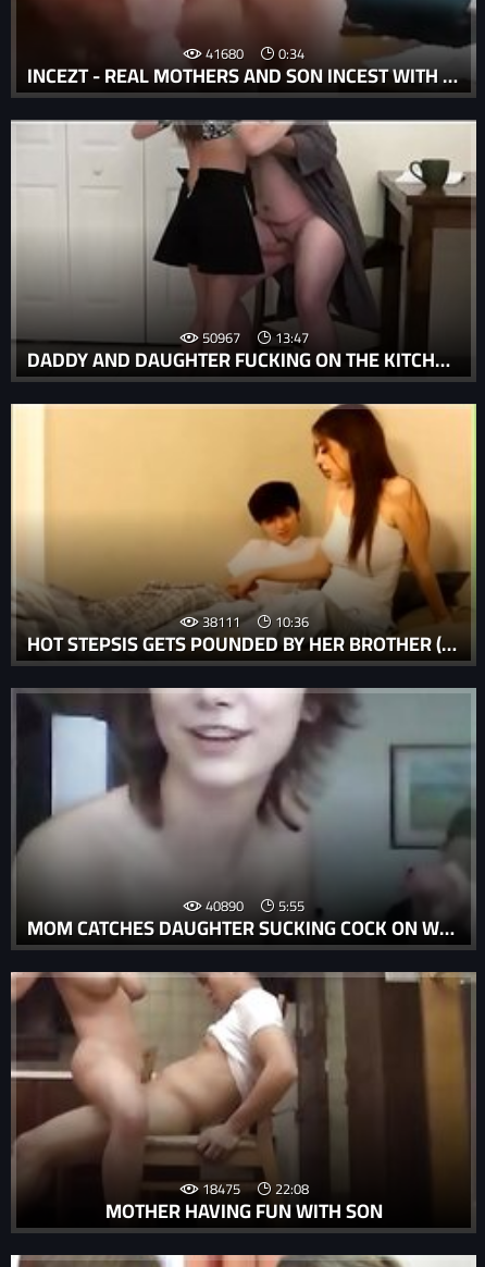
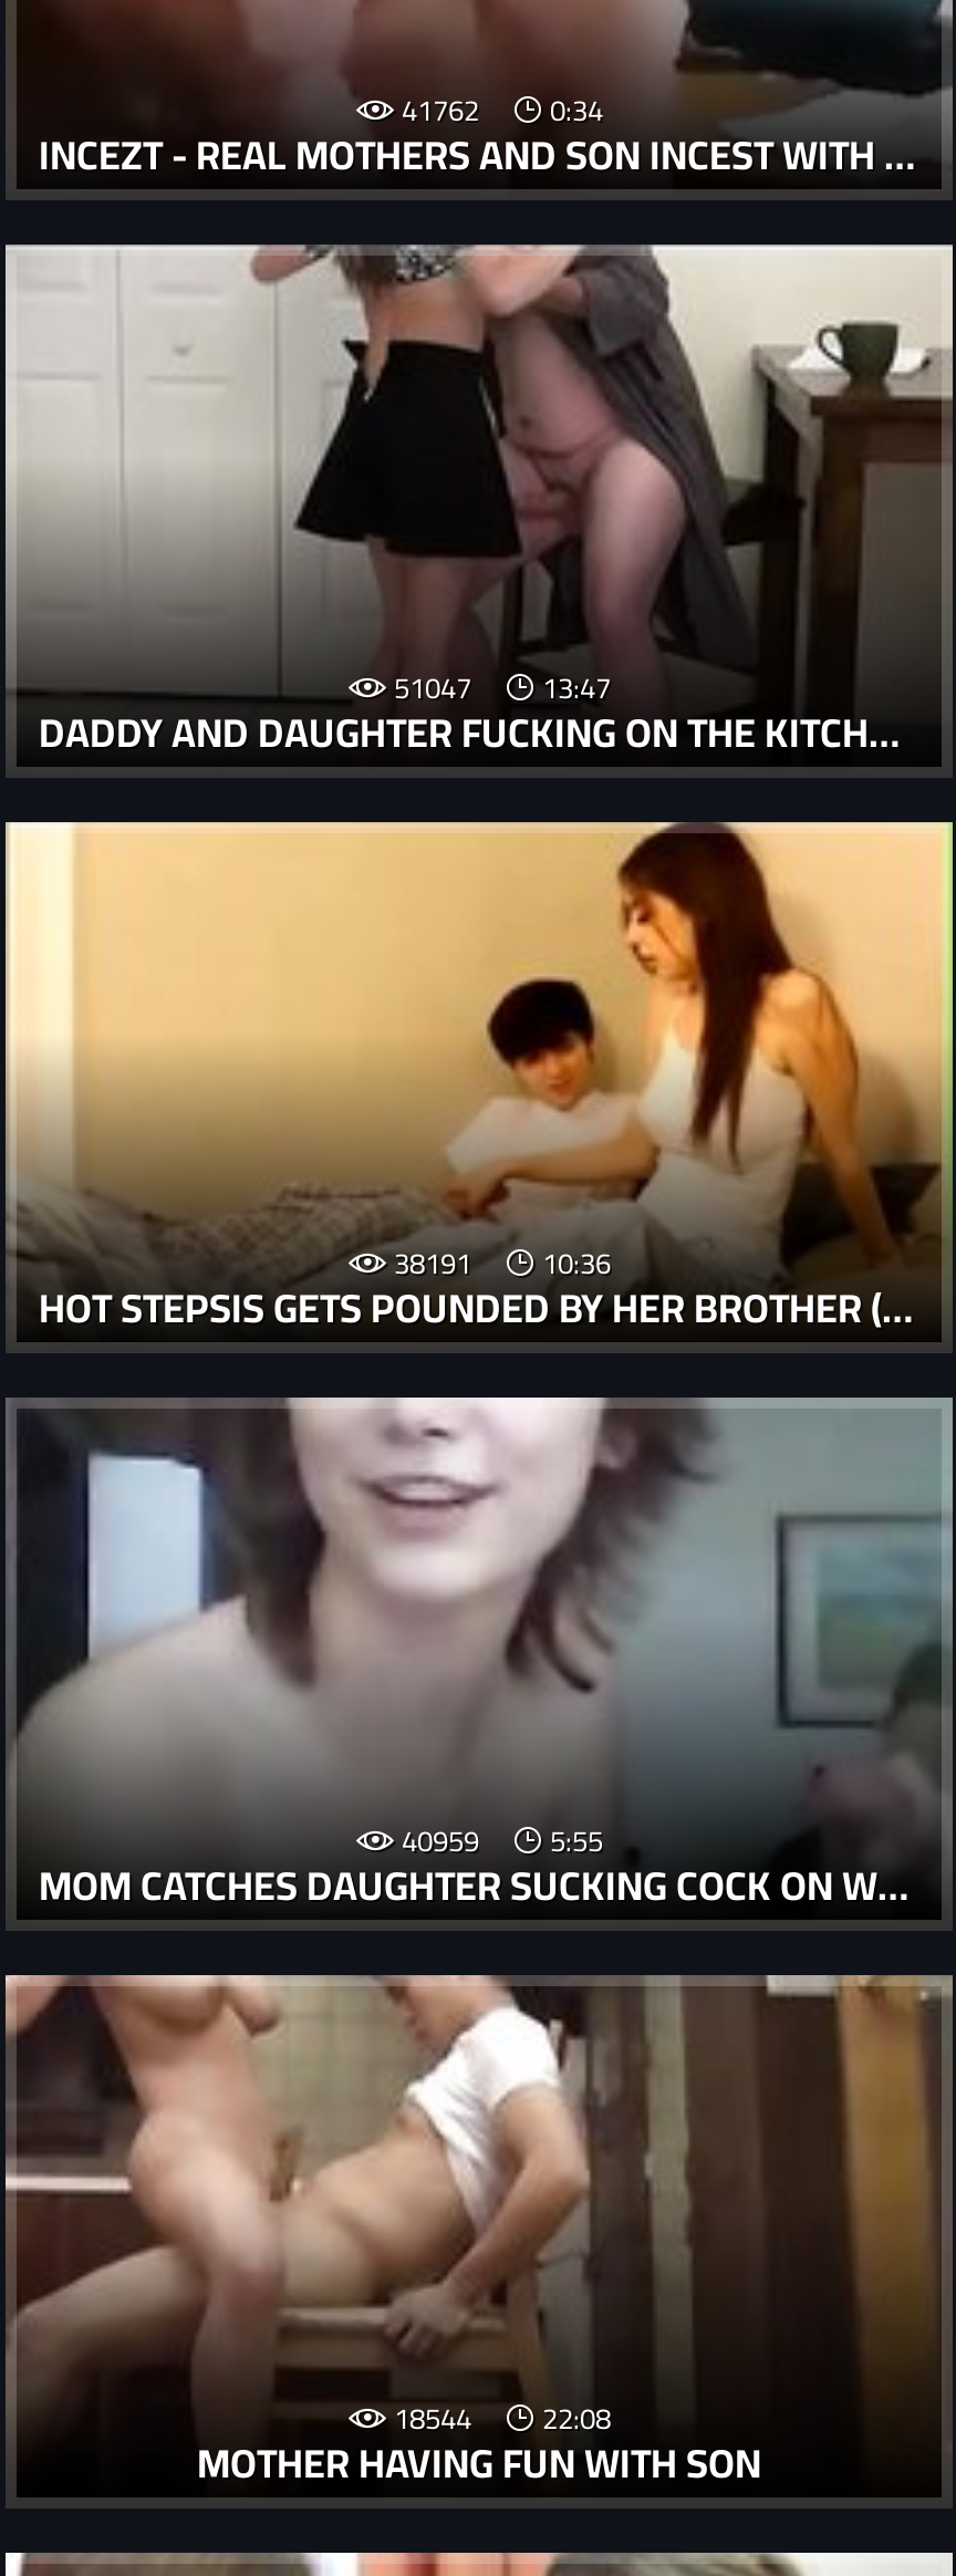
- 41680 0:34
+ 41762 0:34

- 50967 13:47
+ 51047 13:47

- 38111 10:36
+ 38191 10:36

- 40890 5:55
+ 40959 5:55

- 18475 22:08
+ 18544 22:08
